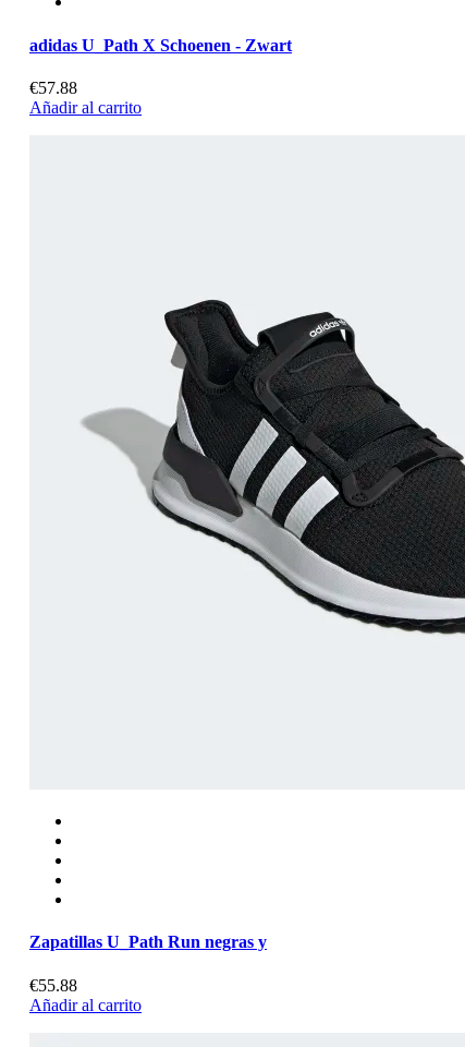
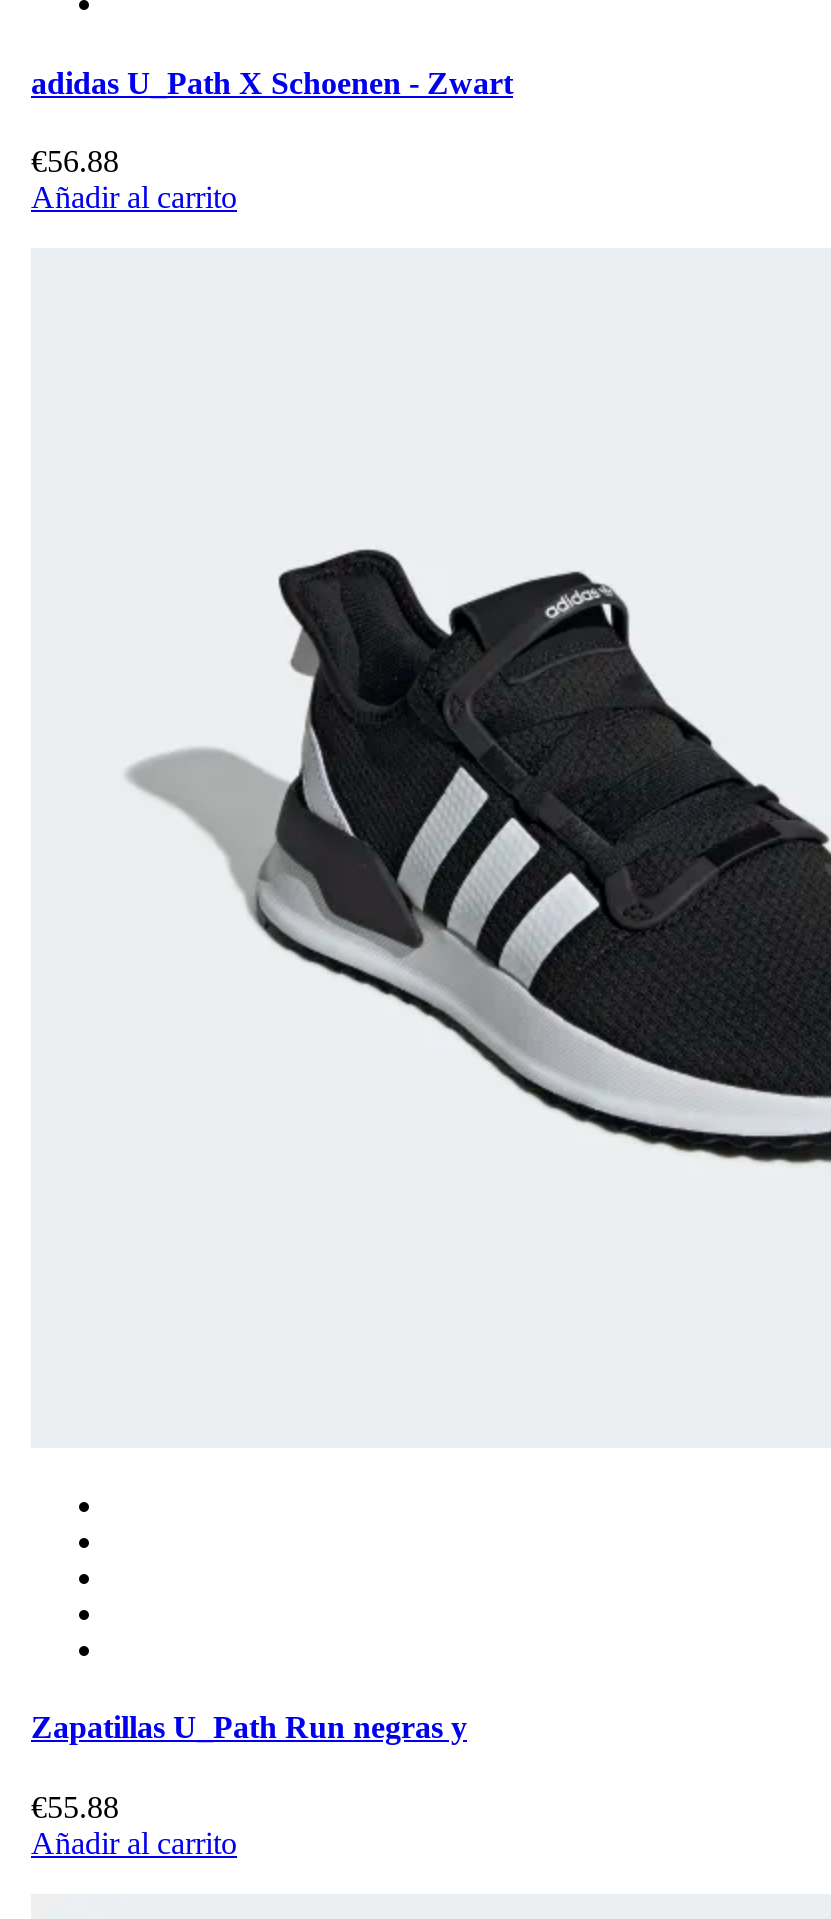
- €57.88
+ €56.88
